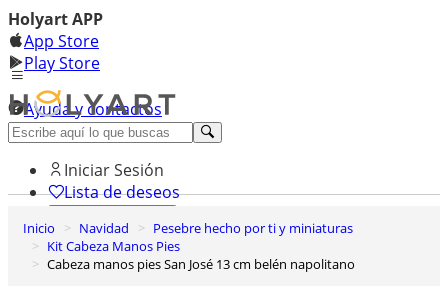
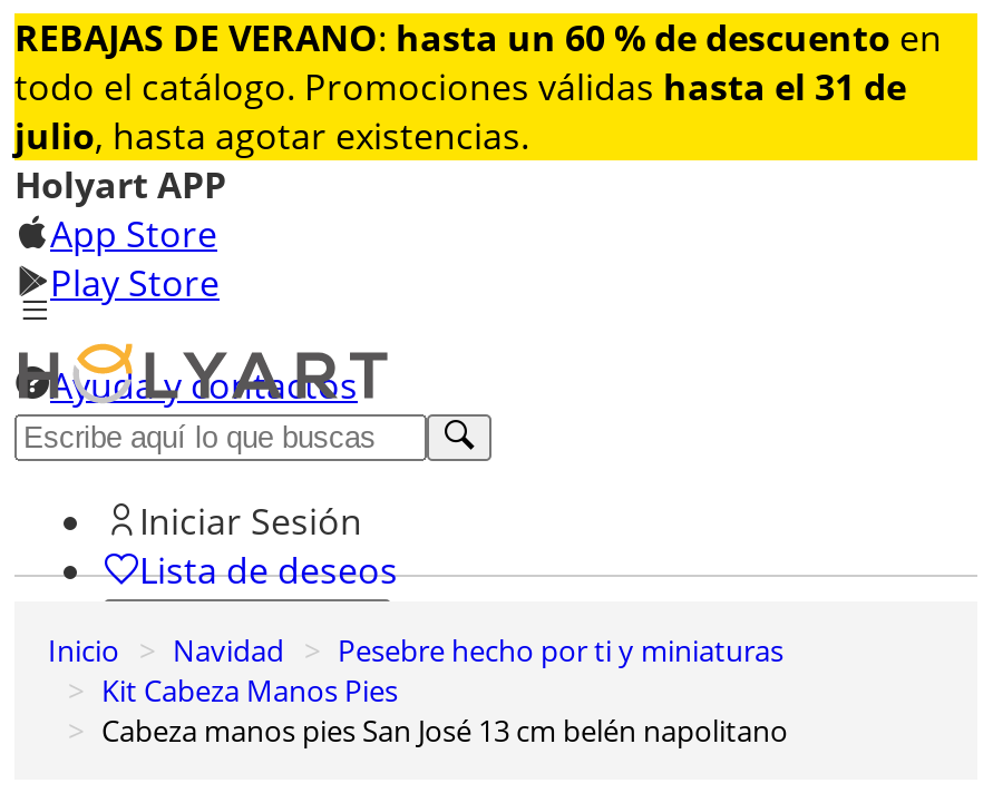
+ [image]
+ REBAJAS DE VERANO: hasta un 60 % de descuento en
+ todo el catálogo. Promociones válidas hasta el 31 de
+ julio, hasta agotar existencias.
